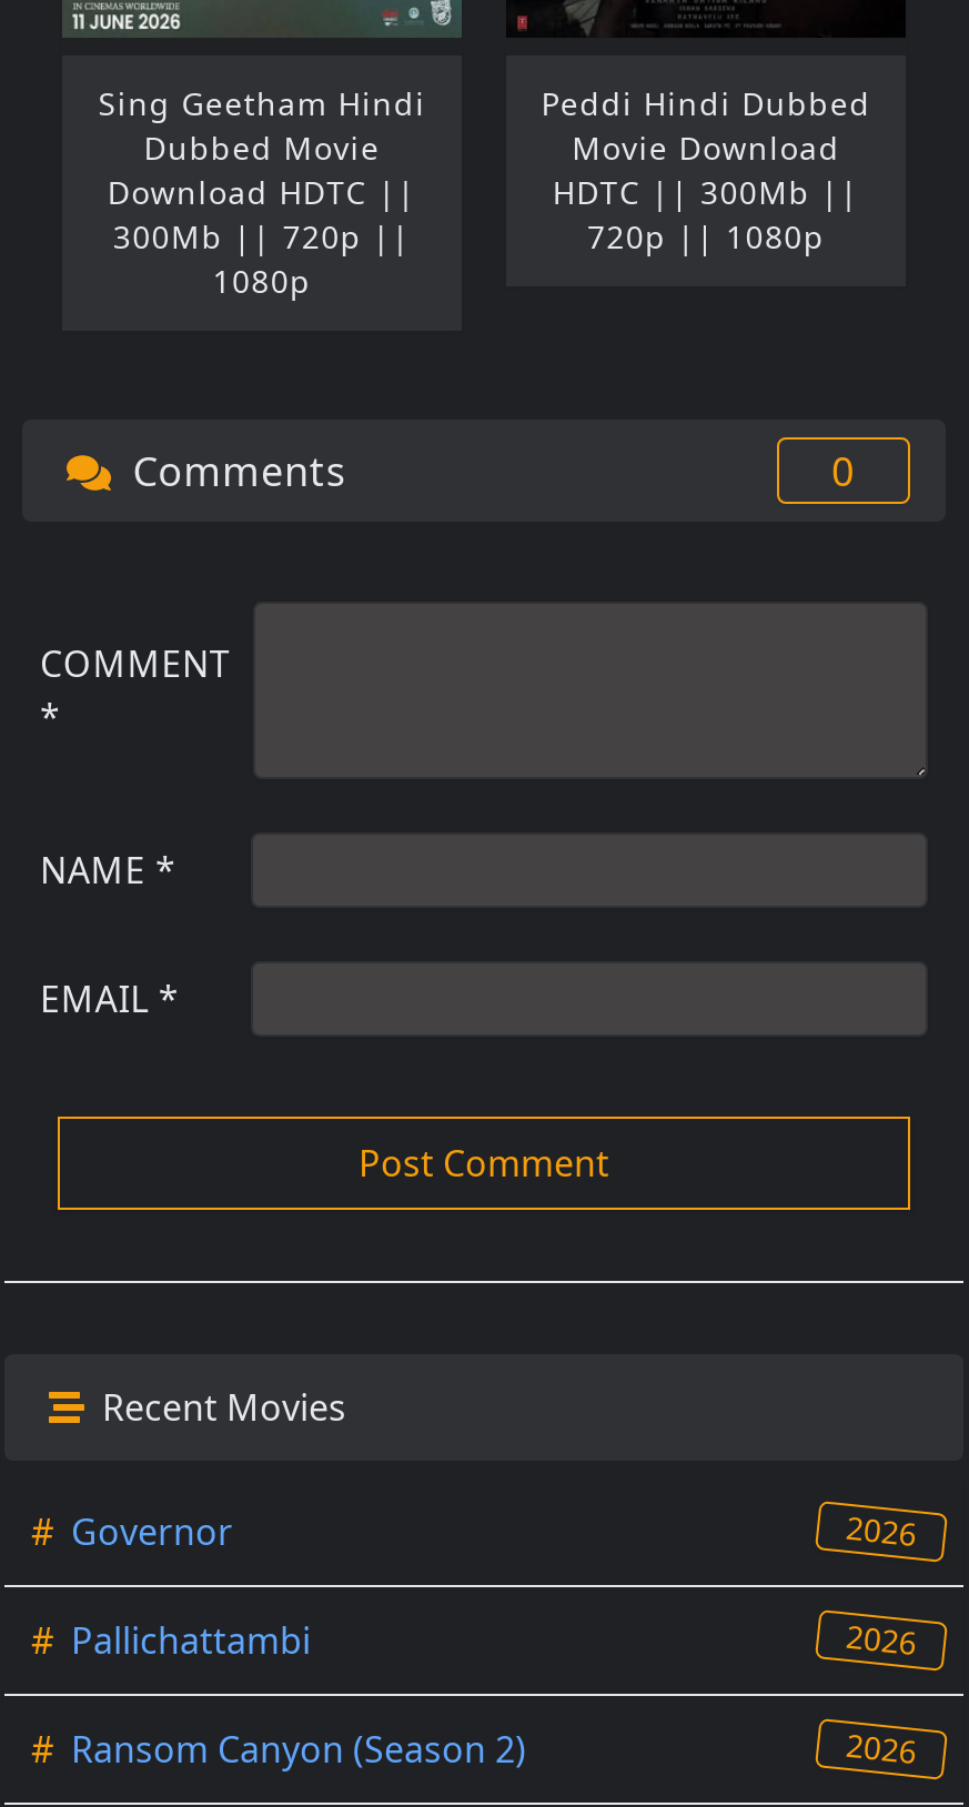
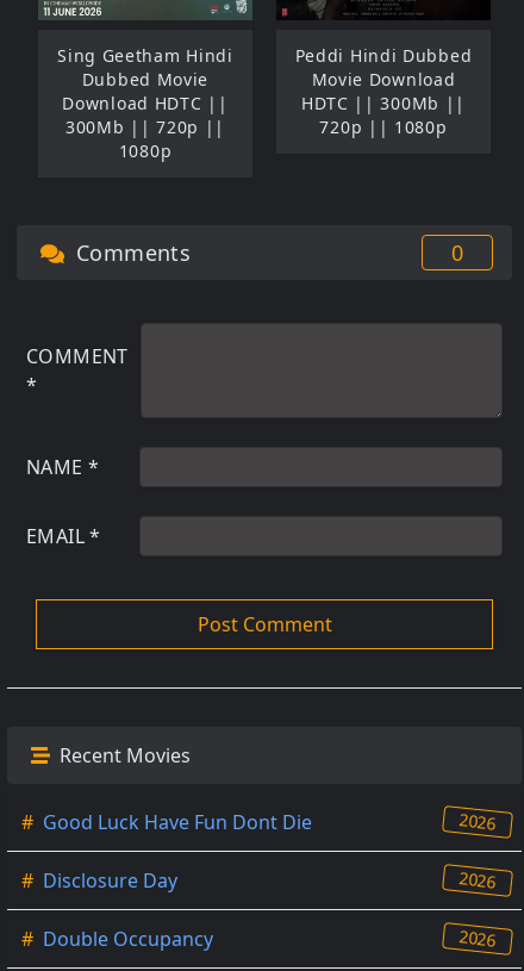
- # Governor
+ # Good Luck Have Fun Dont Die

- # Pallichattambi
+ # Disclosure Day

- # Ransom Canyon (Season 2)
+ # Double Occupancy
